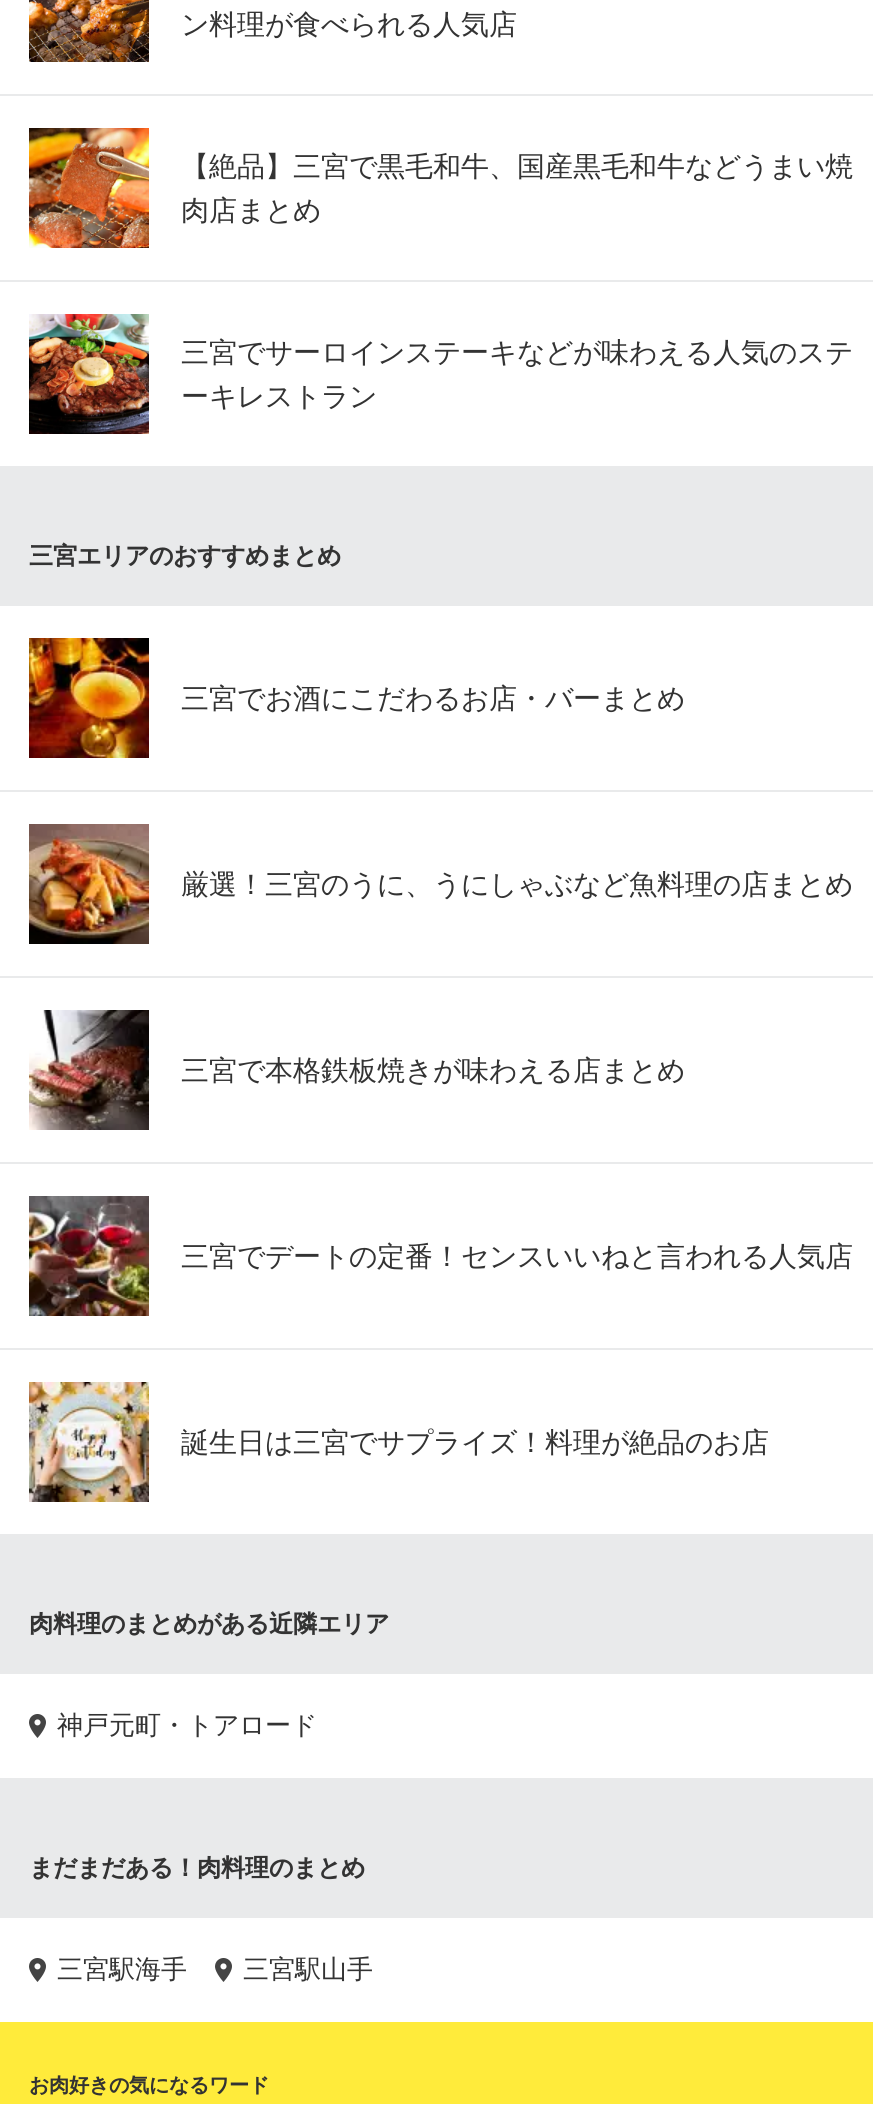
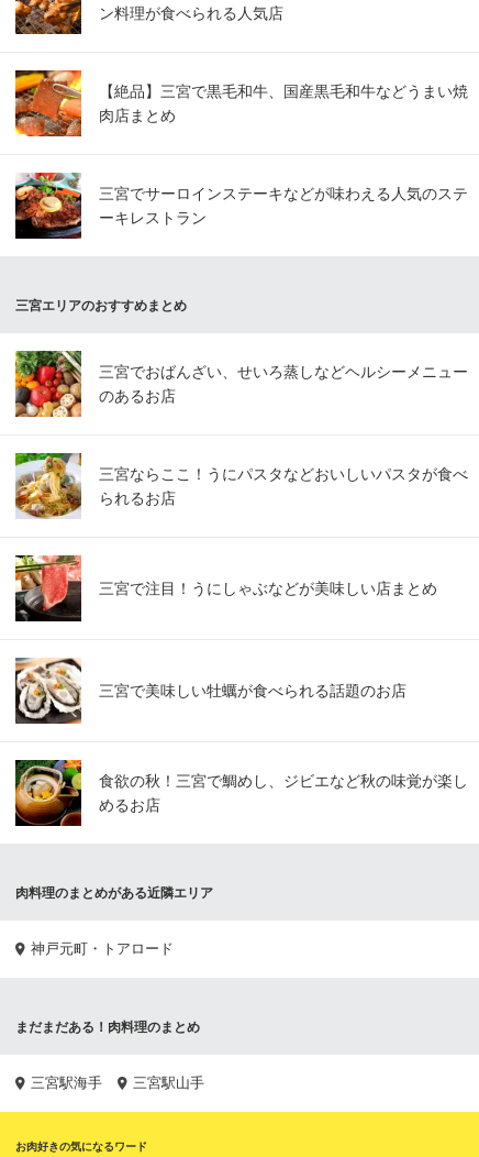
- [image]
- 三宮でお酒にこだわるお店・バーまとめ
+ [image]
+ 三宮でおばんざい、せいろ蒸しなどヘルシーメニュー
+ のあるお店

- [image]
- 厳選！三宮のうに、うにしゃぶなど魚料理の店まとめ
+ [image]
+ 三宮ならここ！うにパスタなどおいしいパスタが食べ
+ られるお店

- [image]
- 三宮で本格鉄板焼きが味わえる店まとめ
+ [image]
+ 三宮で注目！うにしゃぶなどが美味しい店まとめ

- [image]
- 三宮でデートの定番！センスいいねと言われる人気店
+ [image]
+ 三宮で美味しい牡蠣が食べられる話題のお店

- [image]
- 誕生日は三宮でサプライズ！料理が絶品のお店
+ [image]
+ 食欲の秋！三宮で鯛めし、ジビエなど秋の味覚が楽し
+ めるお店
